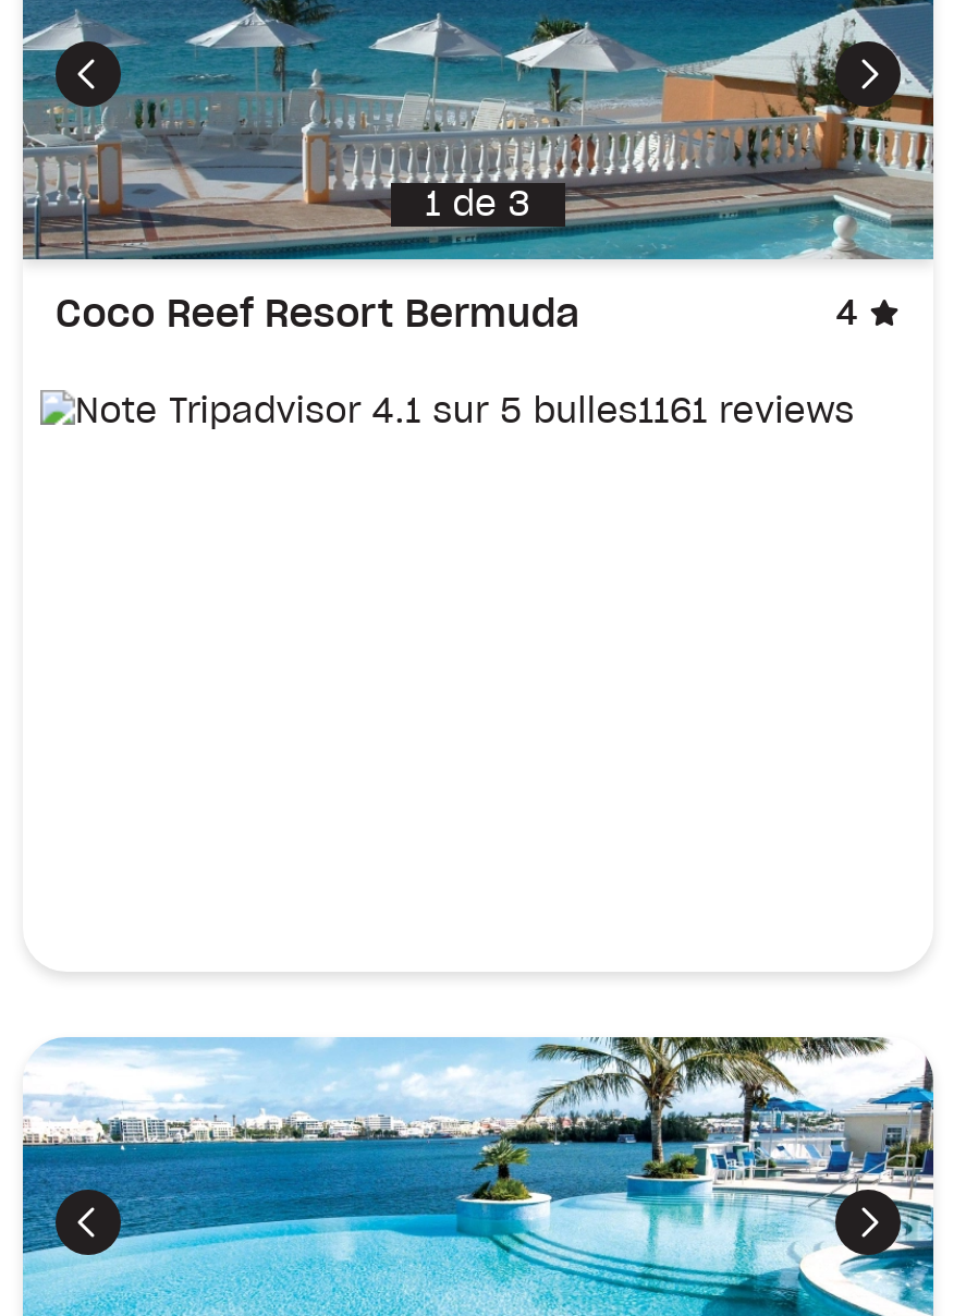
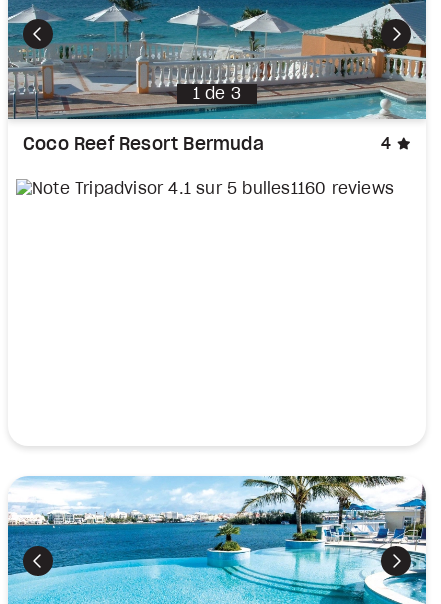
- 1161 reviews
+ 1160 reviews
